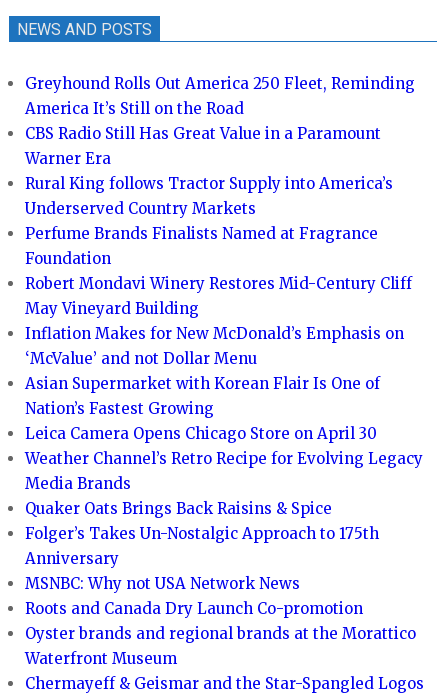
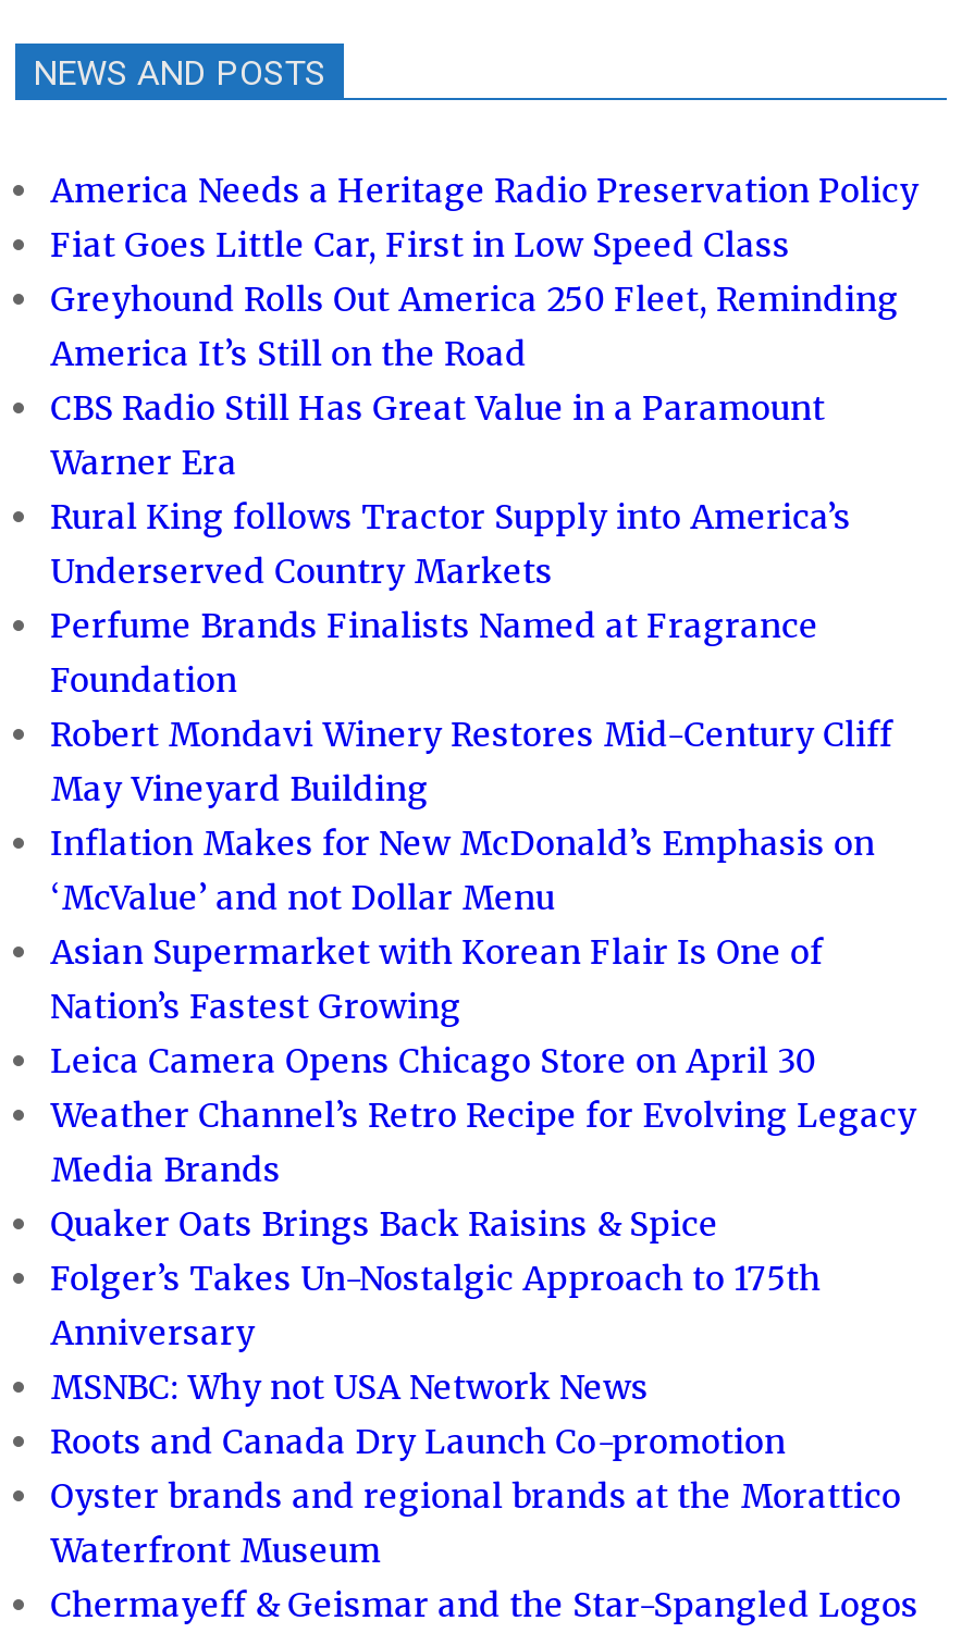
+ America Needs a Heritage Radio Preservation Policy
+ Fiat Goes Little Car, First in Low Speed Class
